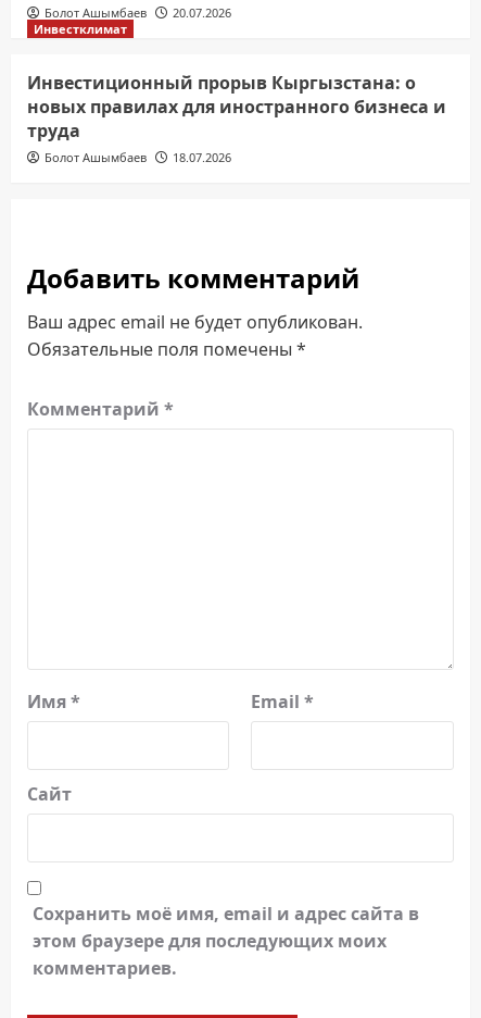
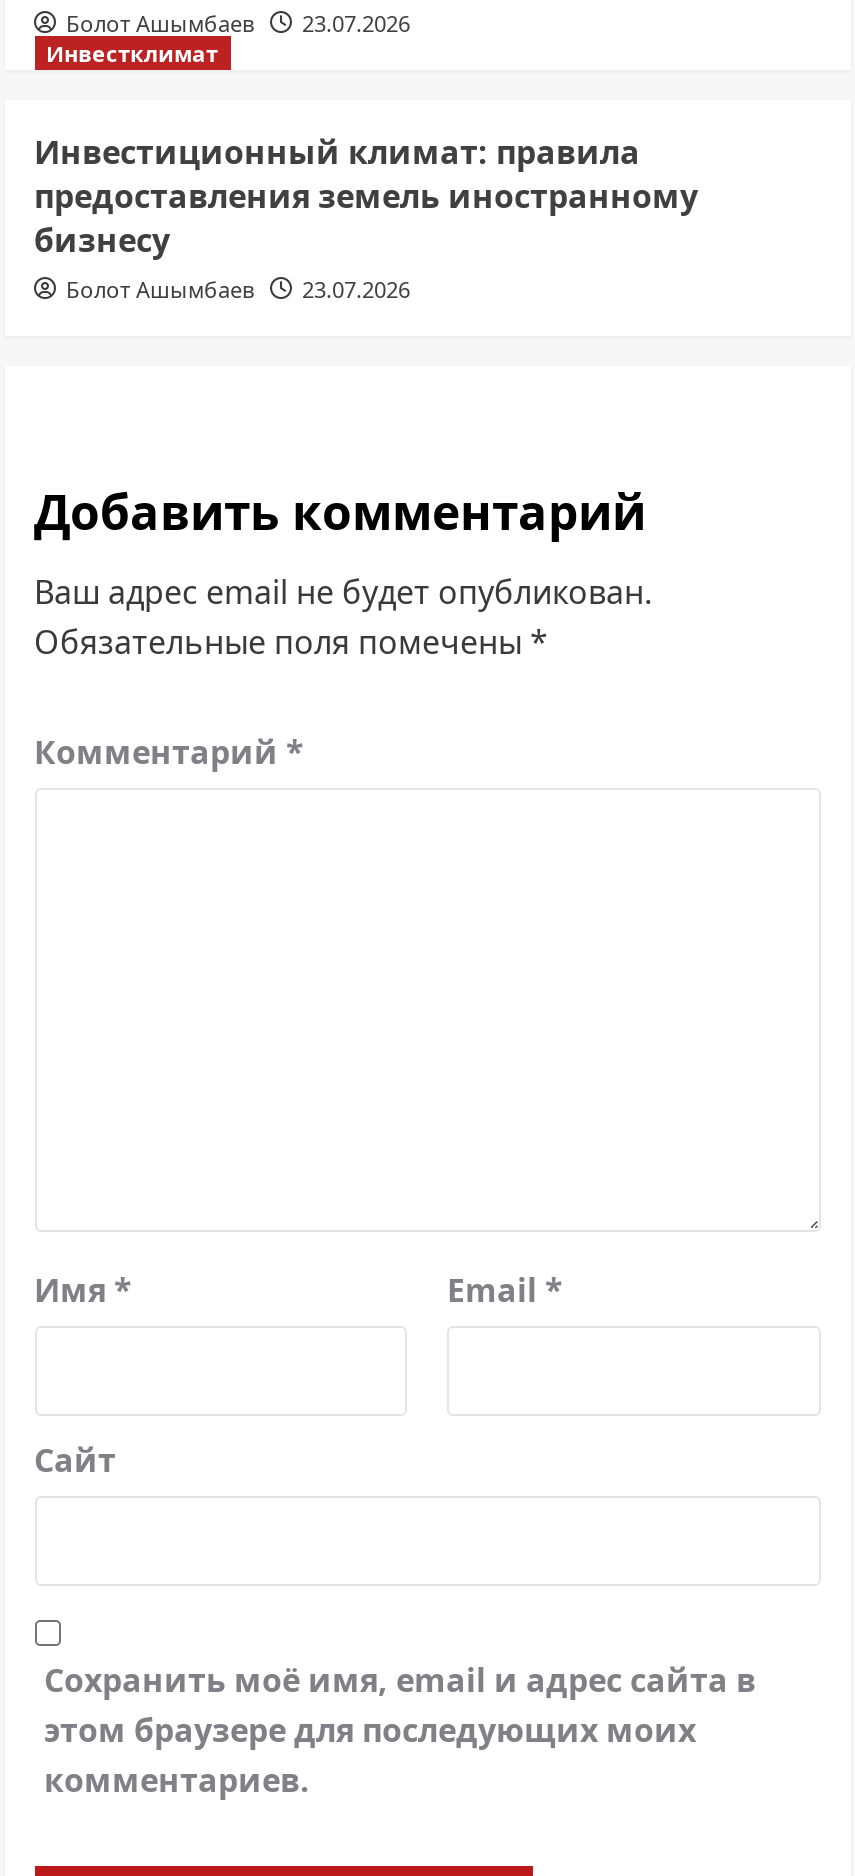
- Болот Ашымбаев 20.07.2026
+ Болот Ашымбаев 23.07.2026

- Инвестиционный прорыв Кыргызстана: о
- новых правилах для иностранного бизнеса и
- труда
+ Инвестиционный климат: правила
+ предоставления земель иностранному
+ бизнесу

- Болот Ашымбаев 18.07.2026
+ Болот Ашымбаев 23.07.2026
